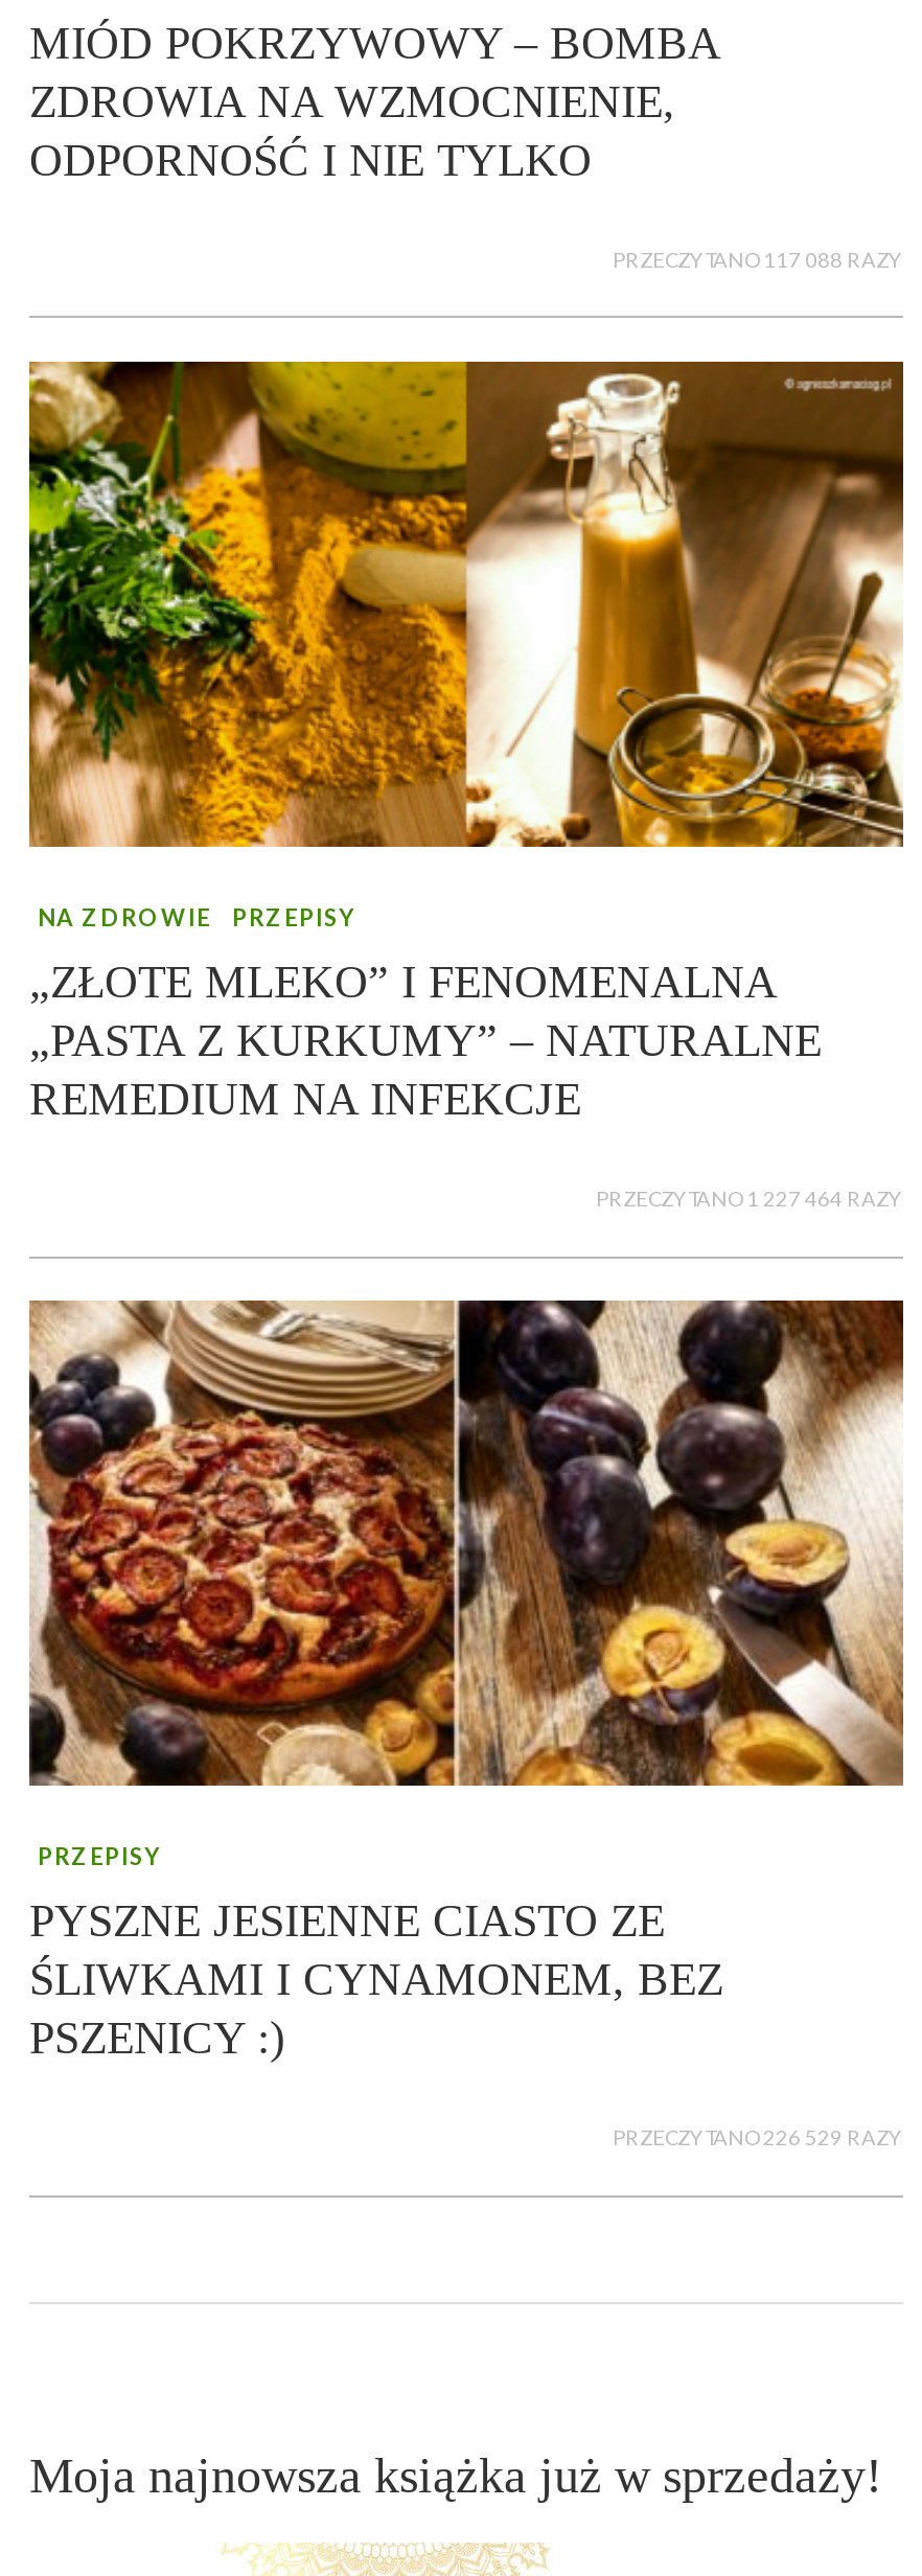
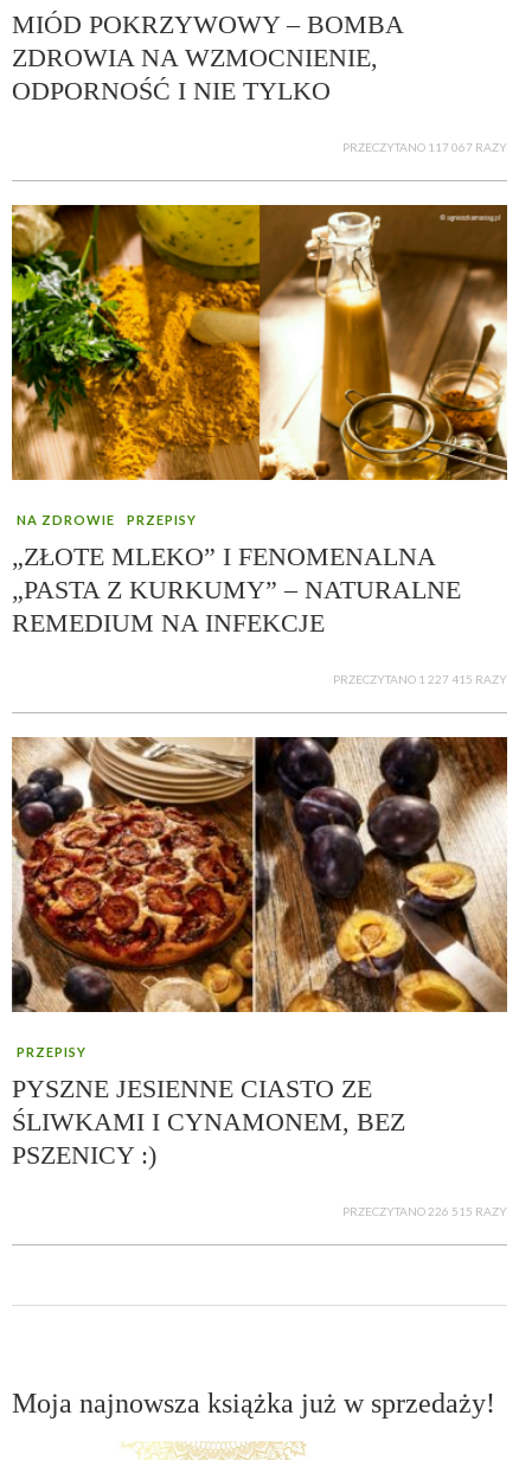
- PRZECZYTANO 117 088 RAZY
+ PRZECZYTANO 117 067 RAZY

- PRZECZYTANO 1 227 464 RAZY
+ PRZECZYTANO 1 227 415 RAZY

- PRZECZYTANO 226 529 RAZY
+ PRZECZYTANO 226 515 RAZY
